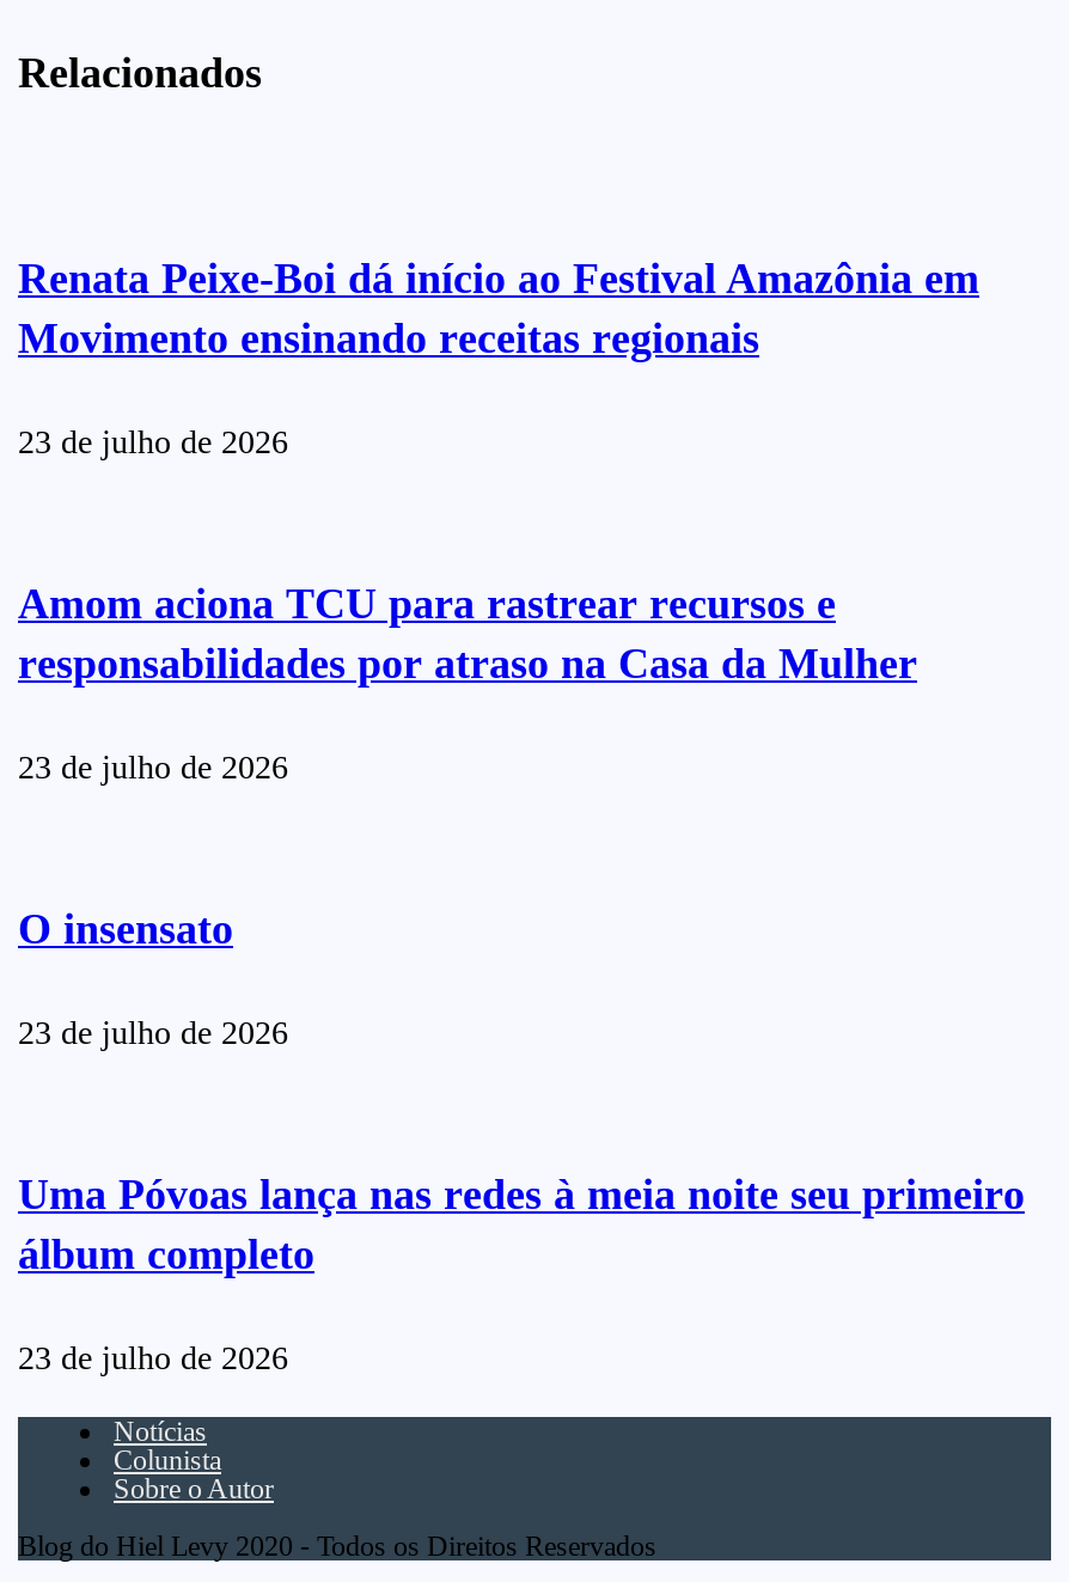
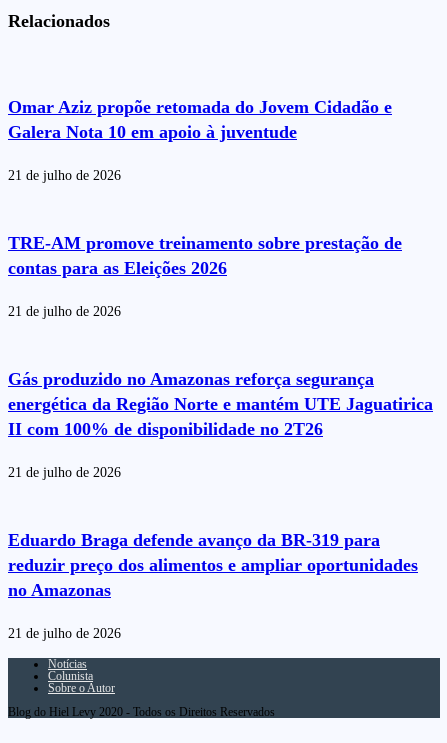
- Renata Peixe-Boi dá início ao Festival Amazônia em
- Movimento ensinando receitas regionais
+ Omar Aziz propõe retomada do Jovem Cidadão e
+ Galera Nota 10 em apoio à juventude

- 23 de julho de 2026
+ 21 de julho de 2026

- Amom aciona TCU para rastrear recursos e
- responsabilidades por atraso na Casa da Mulher
+ TRE-AM promove treinamento sobre prestação de
+ contas para as Eleições 2026

- 23 de julho de 2026
+ 21 de julho de 2026

- O insensato
+ Gás produzido no Amazonas reforça segurança
+ energética da Região Norte e mantém UTE Jaguatirica
+ II com 100% de disponibilidade no 2T26

- 23 de julho de 2026
+ 21 de julho de 2026

- Uma Póvoas lança nas redes à meia noite seu primeiro
- álbum completo
+ Eduardo Braga defende avanço da BR-319 para
+ reduzir preço dos alimentos e ampliar oportunidades
+ no Amazonas

- 23 de julho de 2026
+ 21 de julho de 2026
